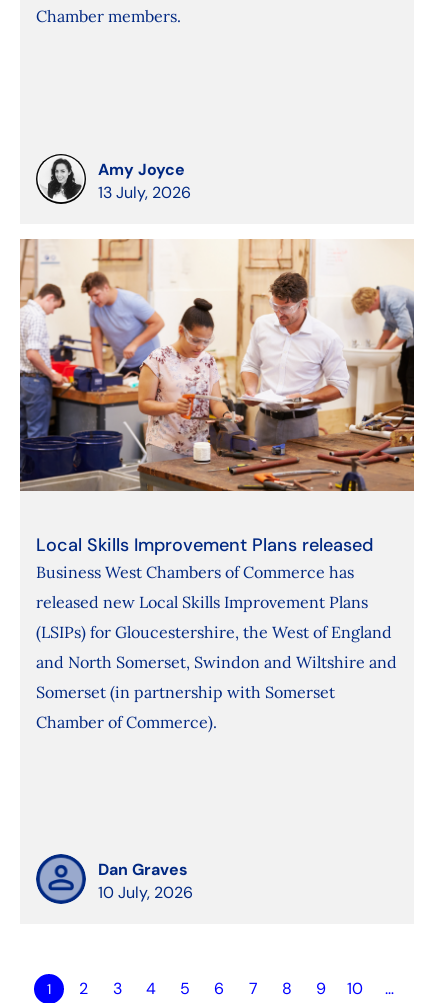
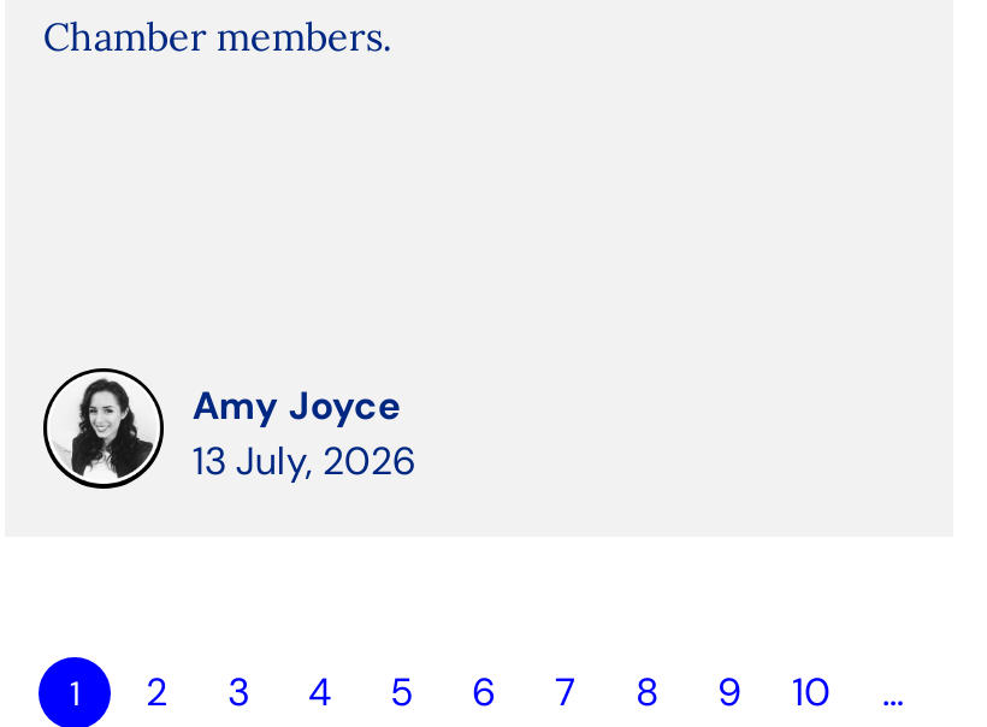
- [image]

- Local Skills Improvement Plans released
- Business West Chambers of Commerce has
- released new Local Skills Improvement Plans
- (LSIPs) for Gloucestershire, the West of England
- and North Somerset, Swindon and Wiltshire and
- Somerset (in partnership with Somerset
- Chamber of Commerce).

- [image]
- Dan Graves
- 10 July, 2026
